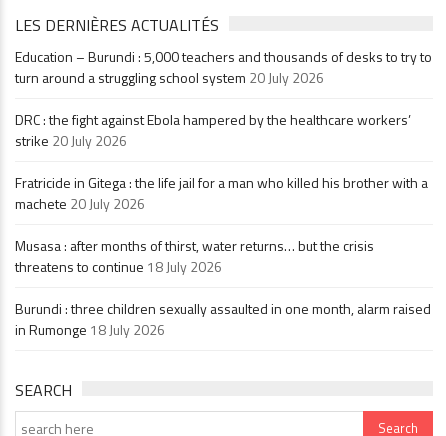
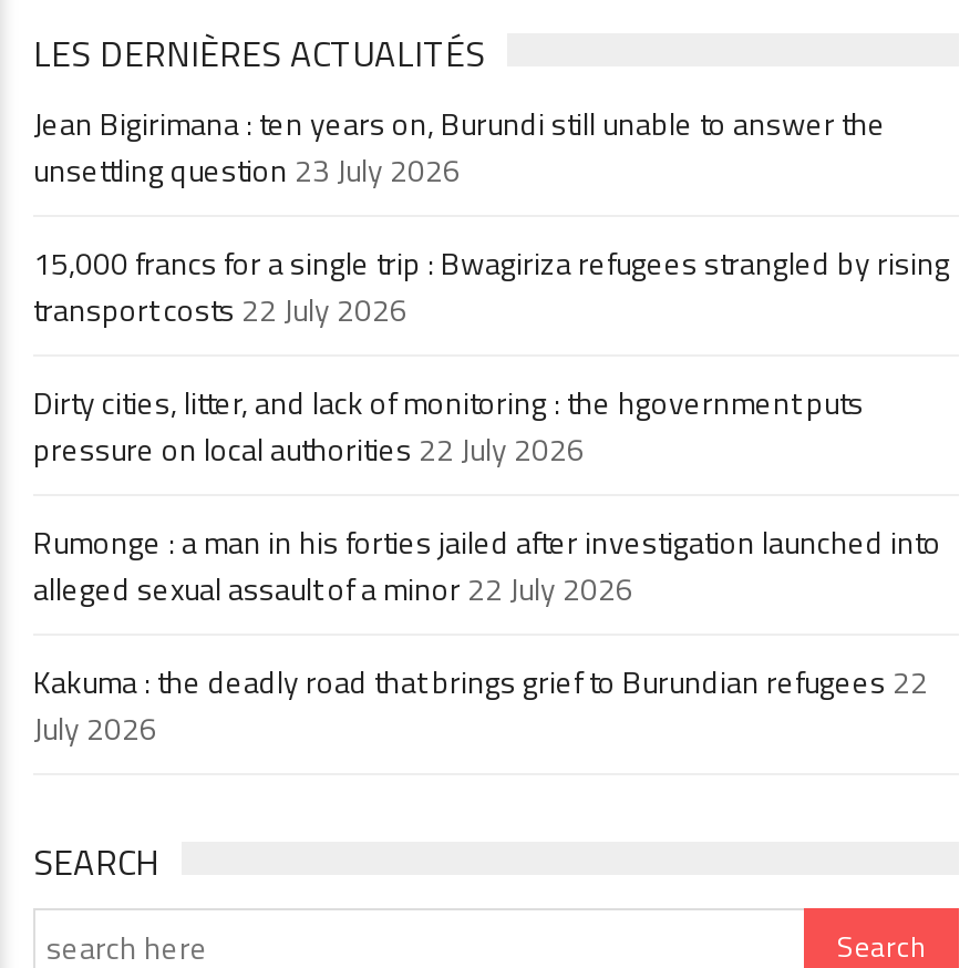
- Education – Burundi : 5,000 teachers and thousands of desks to try to
- turn around a struggling school system 20 July 2026
+ Jean Bigirimana : ten years on, Burundi still unable to answer the
+ unsettling question 23 July 2026

- DRC : the fight against Ebola hampered by the healthcare workers’
- strike 20 July 2026
+ 15,000 francs for a single trip : Bwagiriza refugees strangled by rising
+ transport costs 22 July 2026

- Fratricide in Gitega : the life jail for a man who killed his brother with a
- machete 20 July 2026
+ Dirty cities, litter, and lack of monitoring : the hgovernment puts
+ pressure on local authorities 22 July 2026

- Musasa : after months of thirst, water returns… but the crisis
- threatens to continue 18 July 2026
+ Rumonge : a man in his forties jailed after investigation launched into
+ alleged sexual assault of a minor 22 July 2026

- Burundi : three children sexually assaulted in one month, alarm raised
- in Rumonge 18 July 2026
+ Kakuma : the deadly road that brings grief to Burundian refugees 22
+ July 2026
